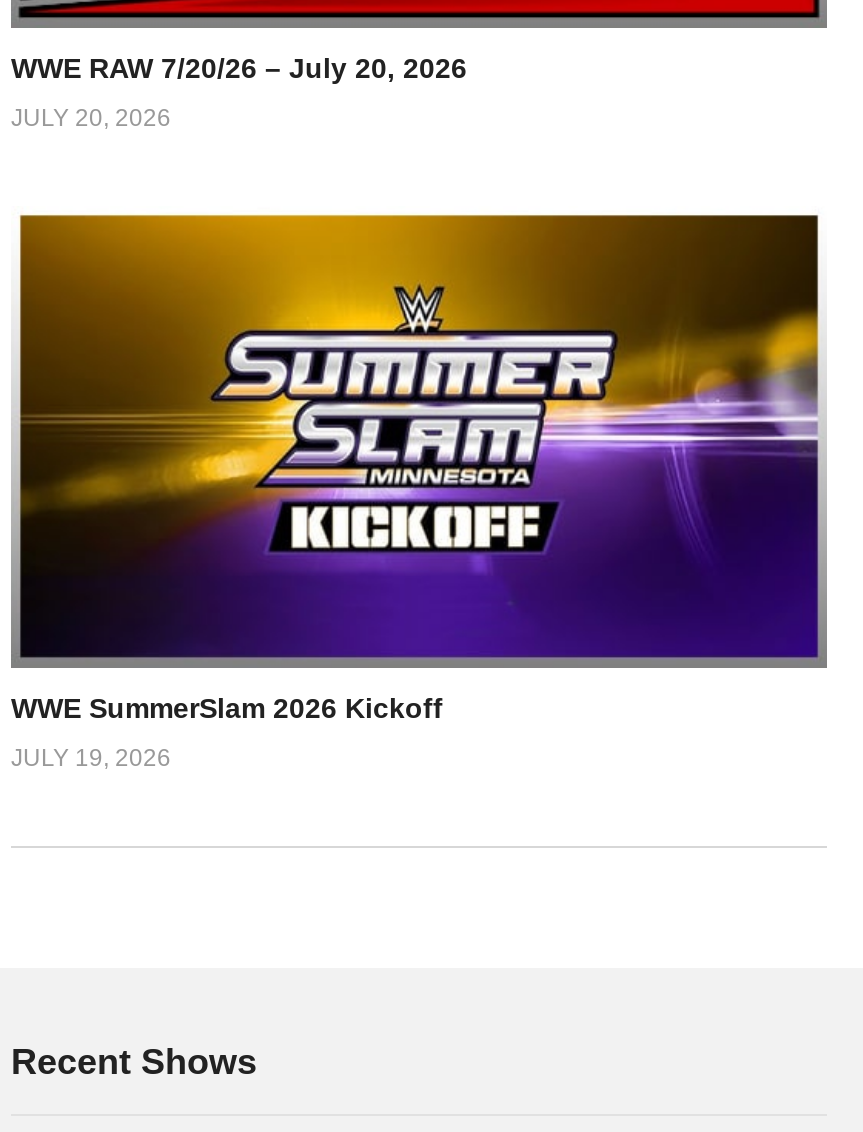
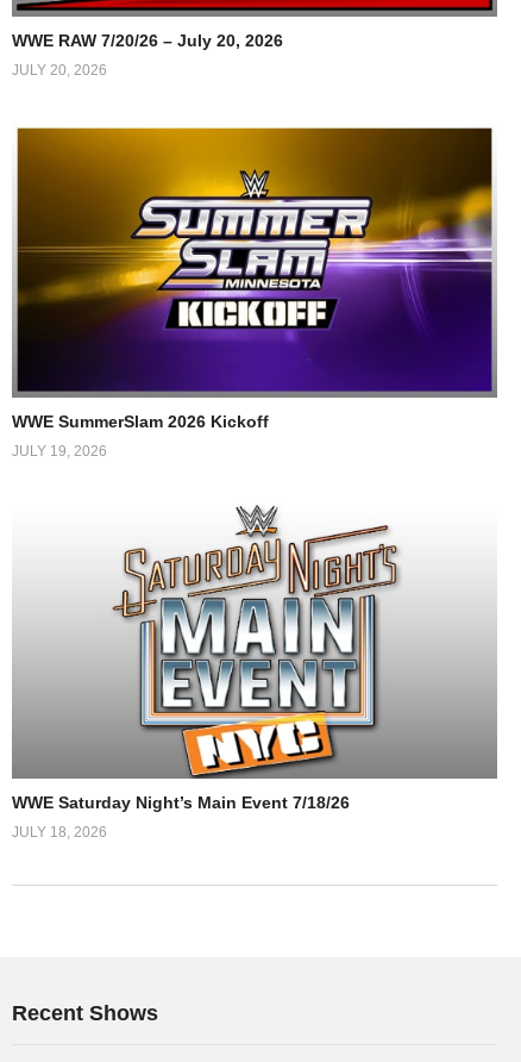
+ [image]
+ WWE Saturday Night’s Main Event 7/18/26
+ JULY 18, 2026
